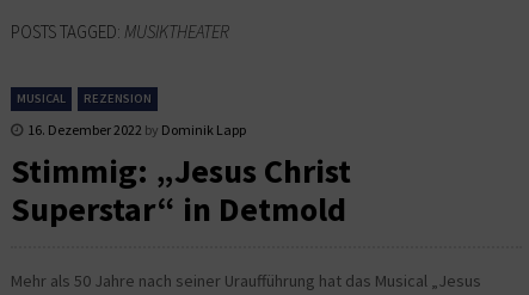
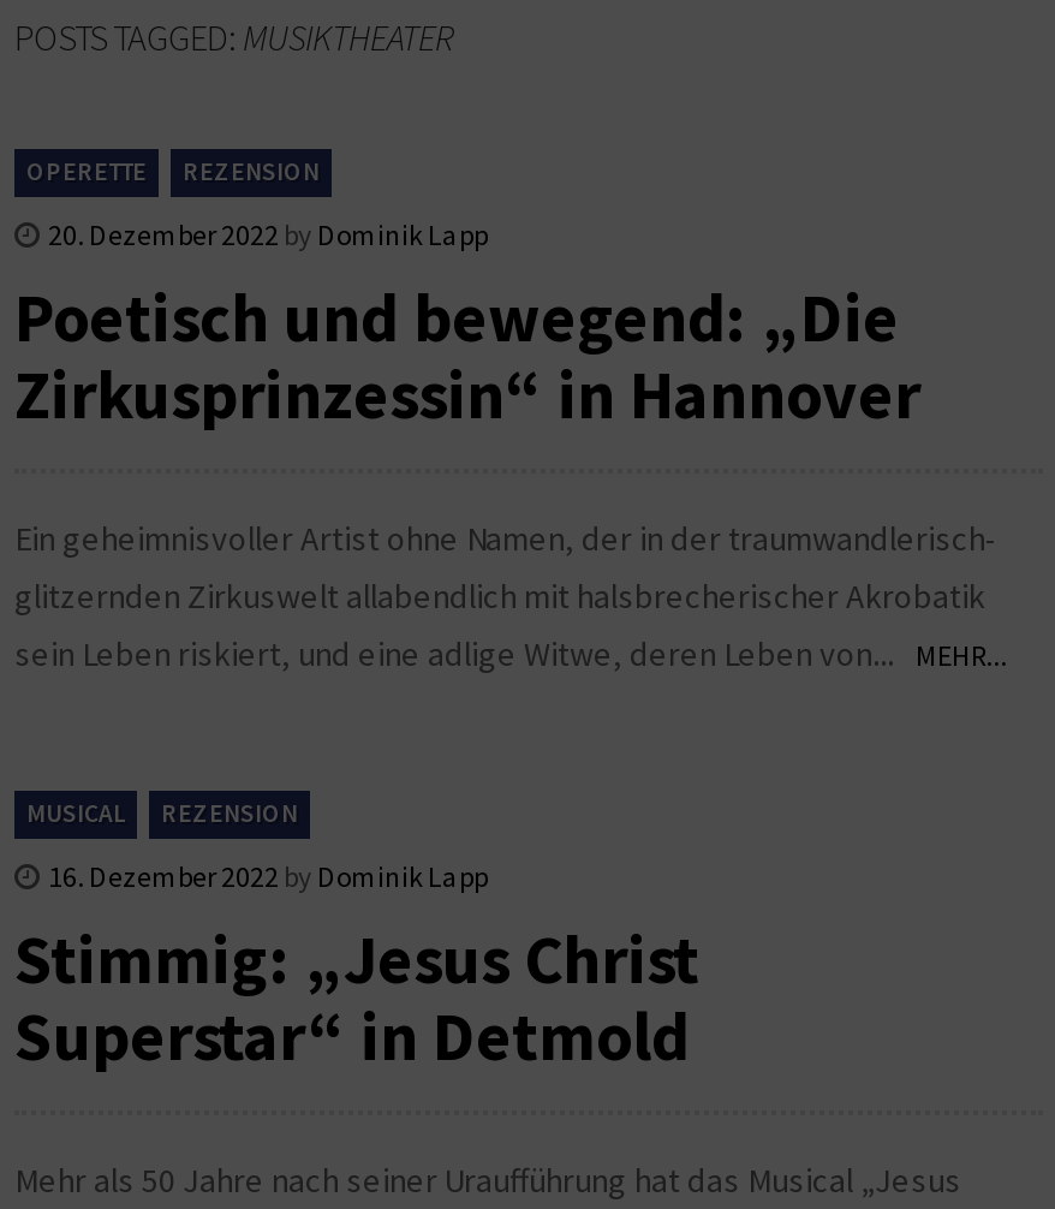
+ OPERETTE
+ REZENSION
+ 20. Dezember 2022 by Dominik Lapp
+ Poetisch und bewegend: „Die
+ Zirkusprinzessin“ in Hannover
+ Ein geheimnisvoller Artist ohne Namen, der in der traumwandlerisch-
+ glitzernden Zirkuswelt allabendlich mit halsbrecherischer Akrobatik
+ sein Leben riskiert, und eine adlige Witwe, deren Leben von... MEHR...
